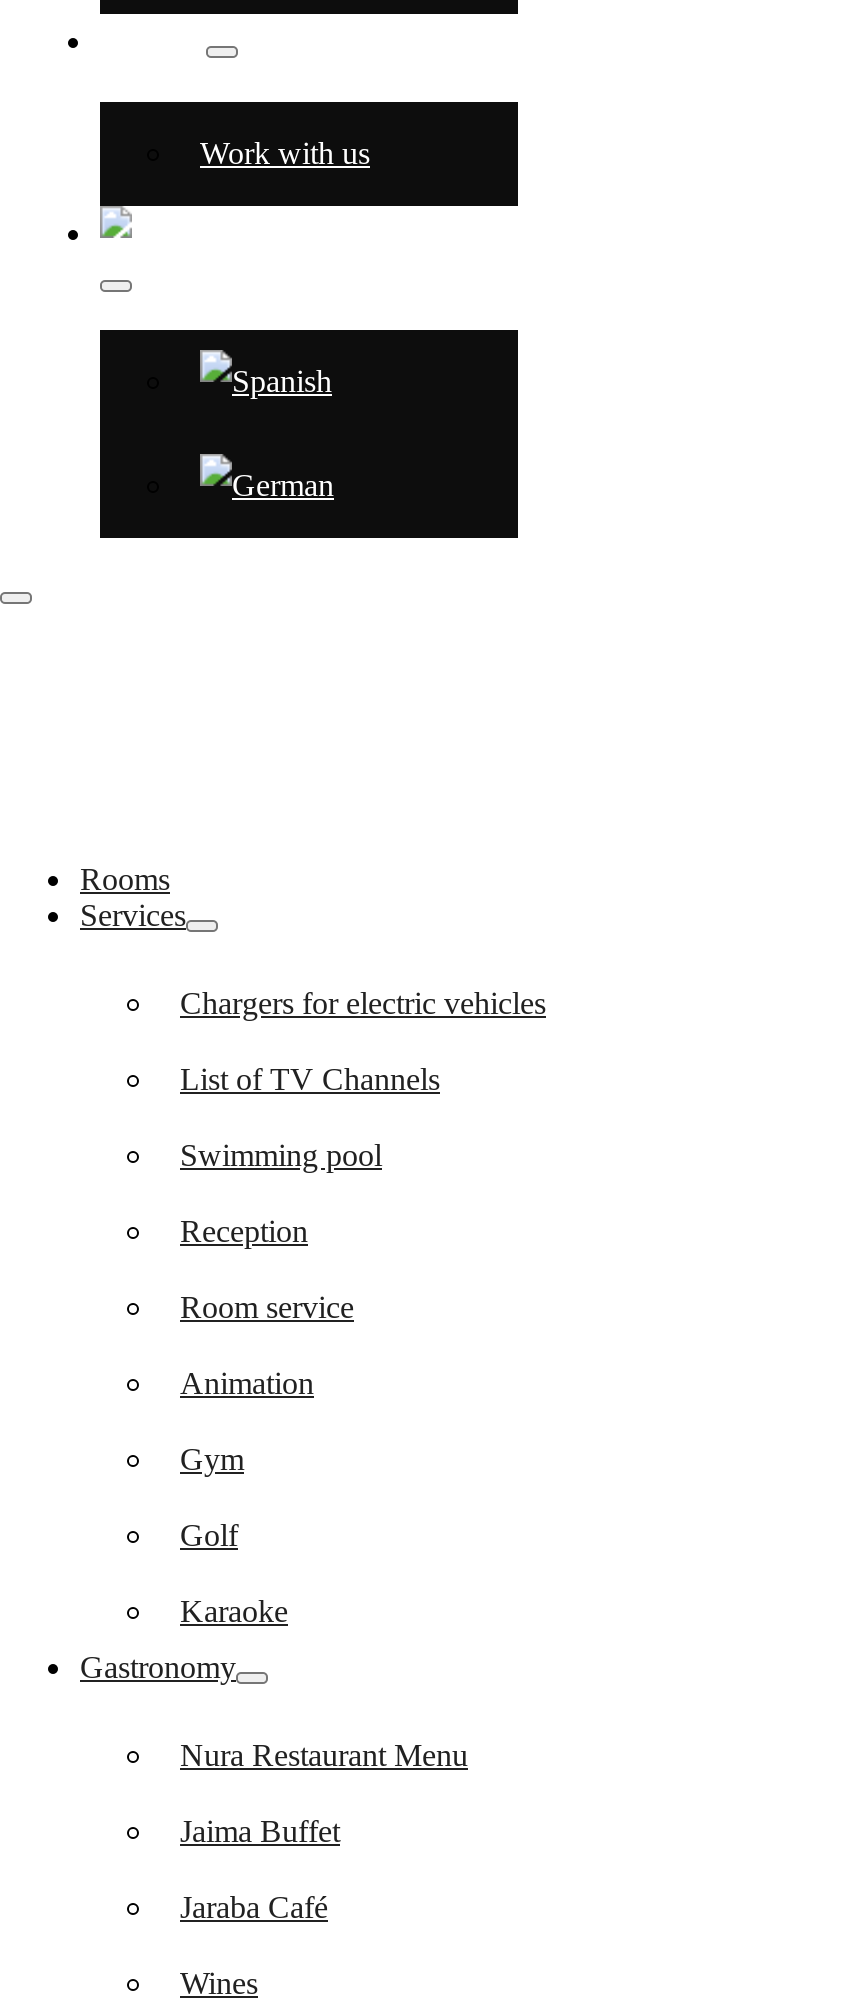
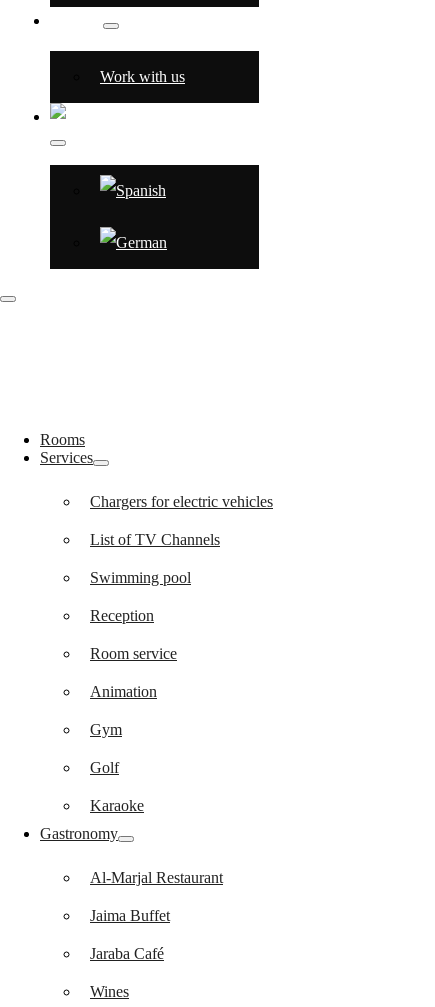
- Nura Restaurant Menu
+ Al-Marjal Restaurant
